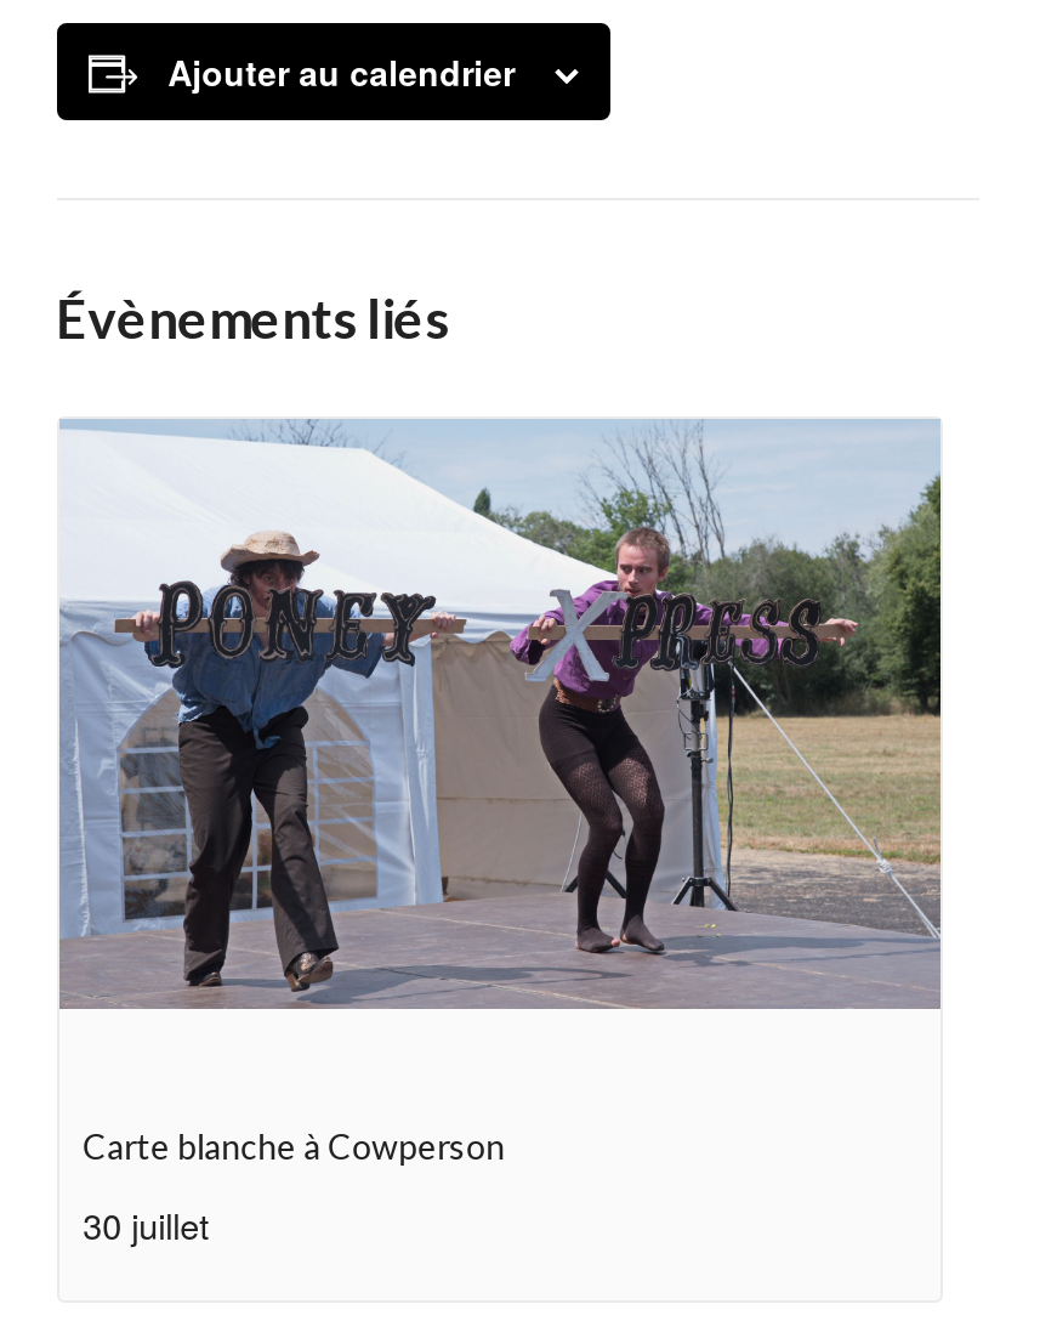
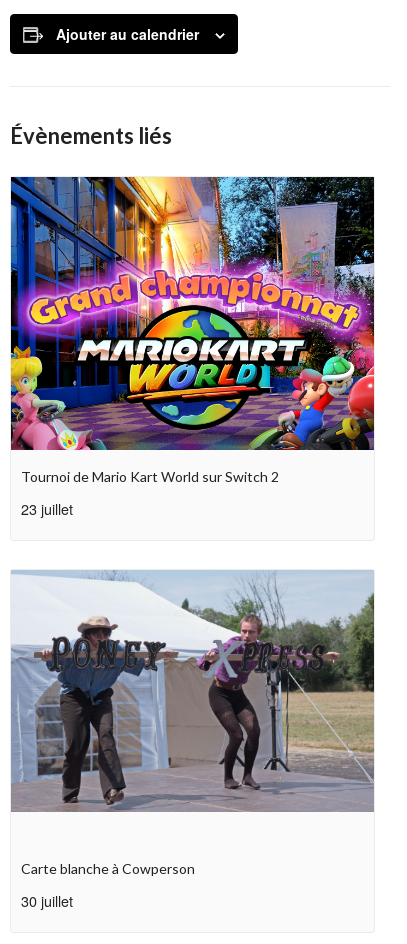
+ [image]
+ Tournoi de Mario Kart World sur Switch 2
+ 23 juillet
